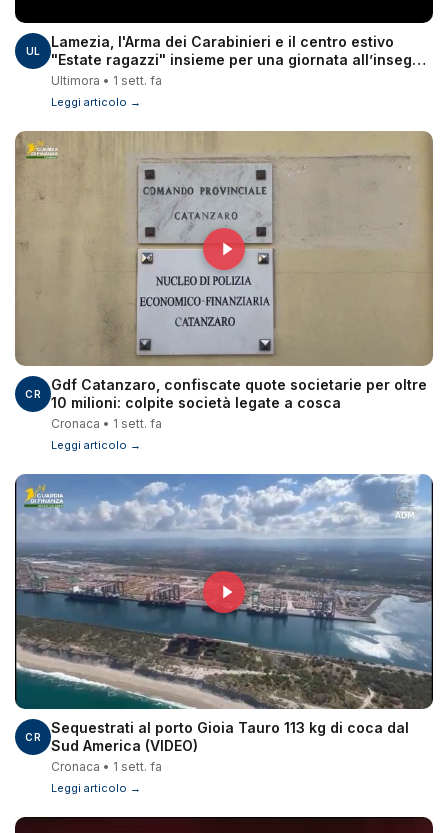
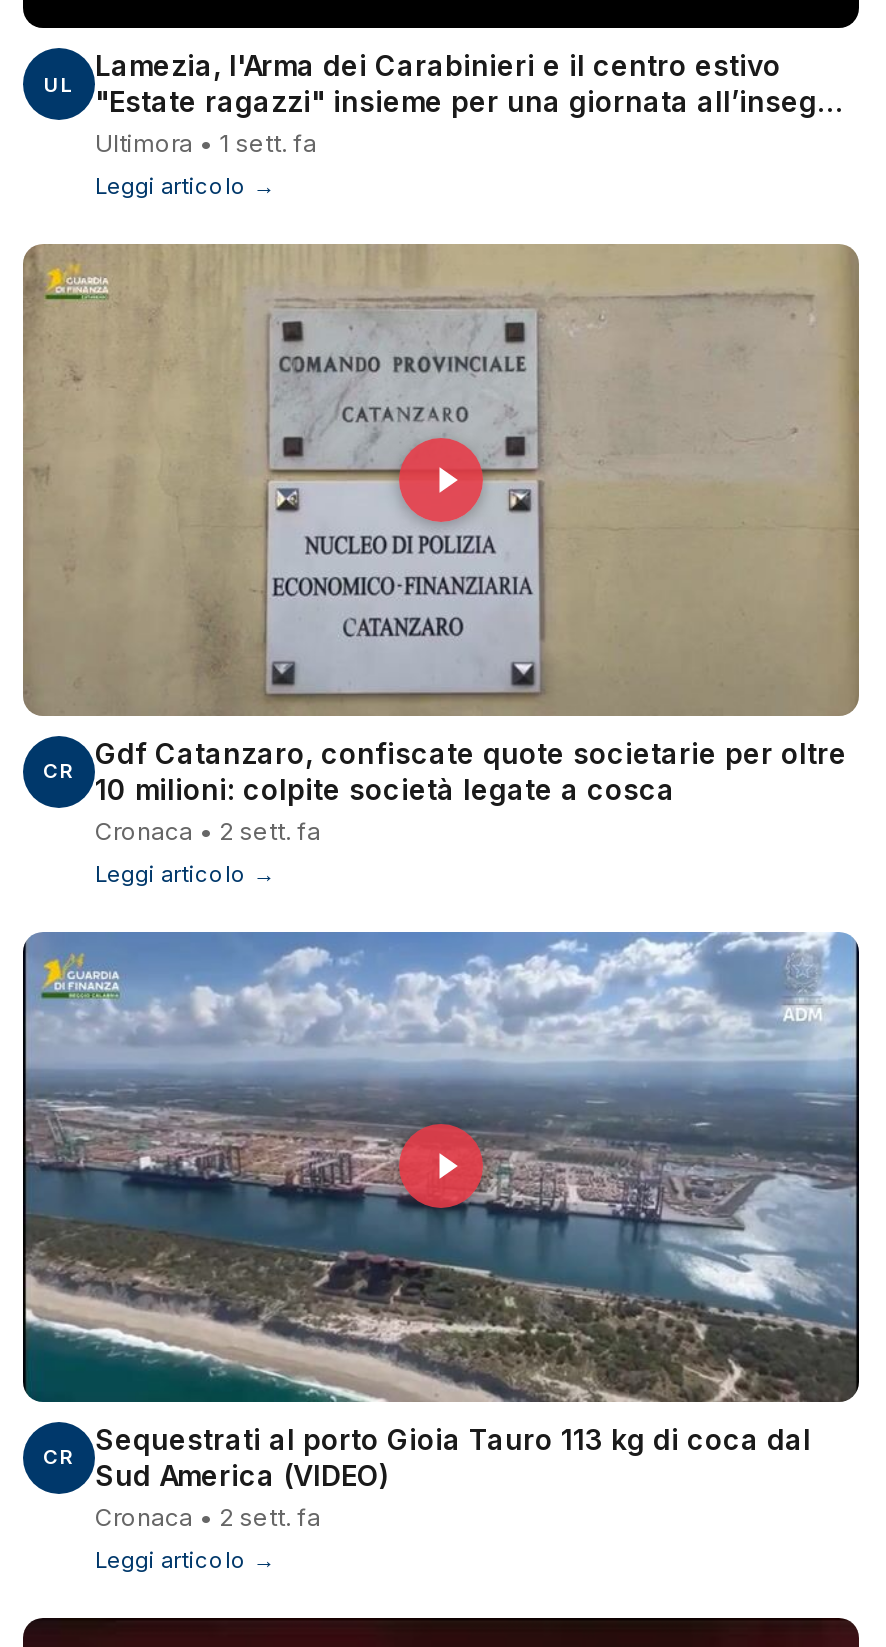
- Cronaca • 1 sett. fa
+ Cronaca • 2 sett. fa

- Cronaca • 1 sett. fa
+ Cronaca • 2 sett. fa
